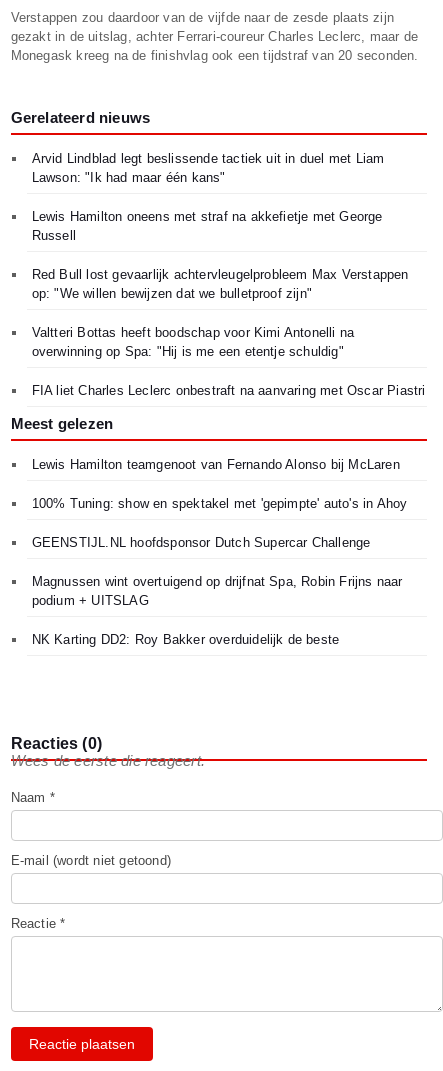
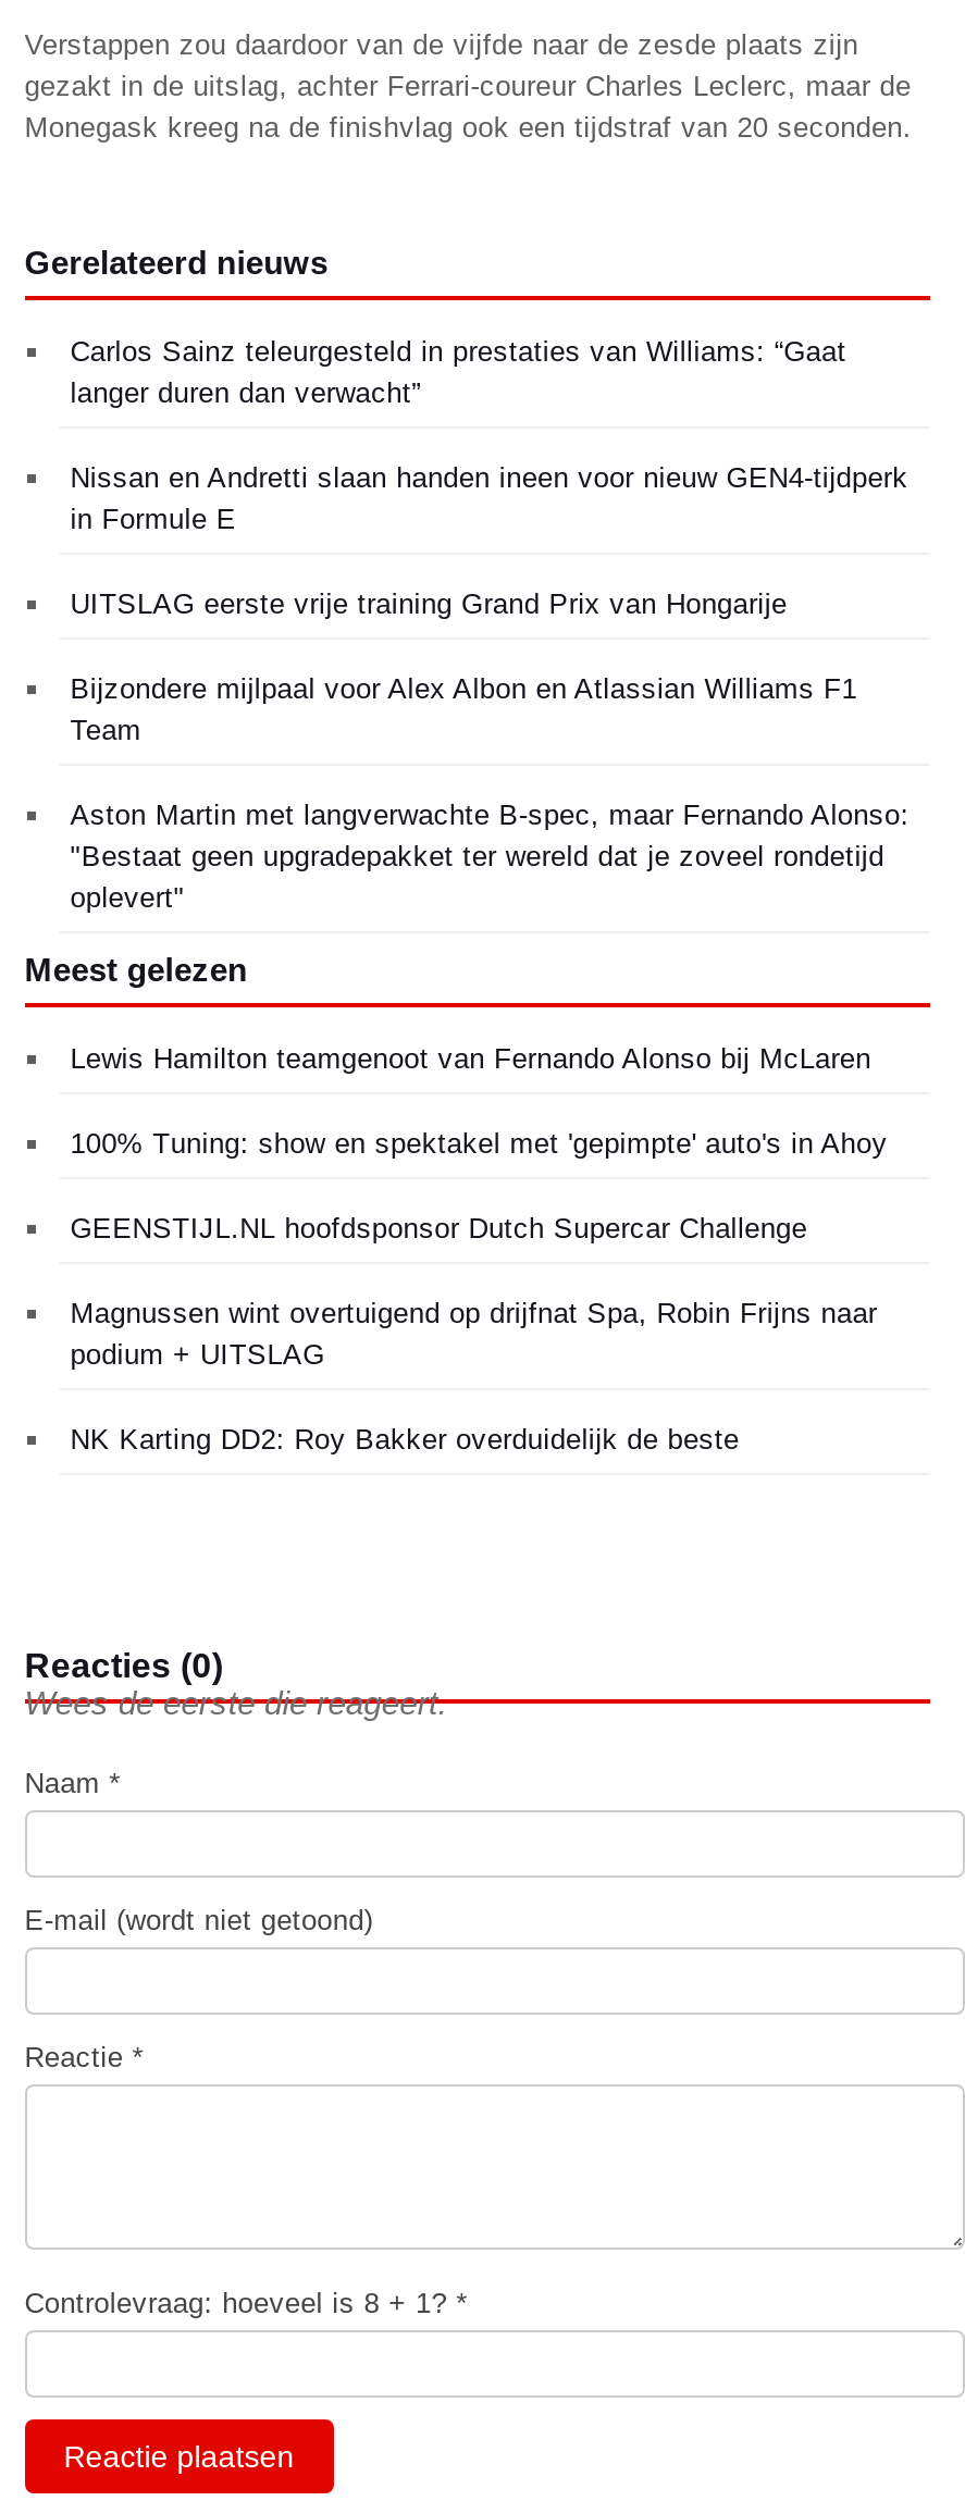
- Arvid Lindblad legt beslissende tactiek uit in duel met Liam
- Lawson: "Ik had maar één kans"
+ Carlos Sainz teleurgesteld in prestaties van Williams: “Gaat
+ langer duren dan verwacht”

- Lewis Hamilton oneens met straf na akkefietje met George
- Russell
+ Nissan en Andretti slaan handen ineen voor nieuw GEN4-tijdperk
+ in Formule E

- Red Bull lost gevaarlijk achtervleugelprobleem Max Verstappen
- op: "We willen bewijzen dat we bulletproof zijn"
+ UITSLAG eerste vrije training Grand Prix van Hongarije

- Valtteri Bottas heeft boodschap voor Kimi Antonelli na
- overwinning op Spa: "Hij is me een etentje schuldig"
+ Bijzondere mijlpaal voor Alex Albon en Atlassian Williams F1
+ Team

- FIA liet Charles Leclerc onbestraft na aanvaring met Oscar Piastri
+ Aston Martin met langverwachte B-spec, maar Fernando Alonso:
+ "Bestaat geen upgradepakket ter wereld dat je zoveel rondetijd
+ oplevert"

+ Controlevraag: hoeveel is 8 + 1? *
